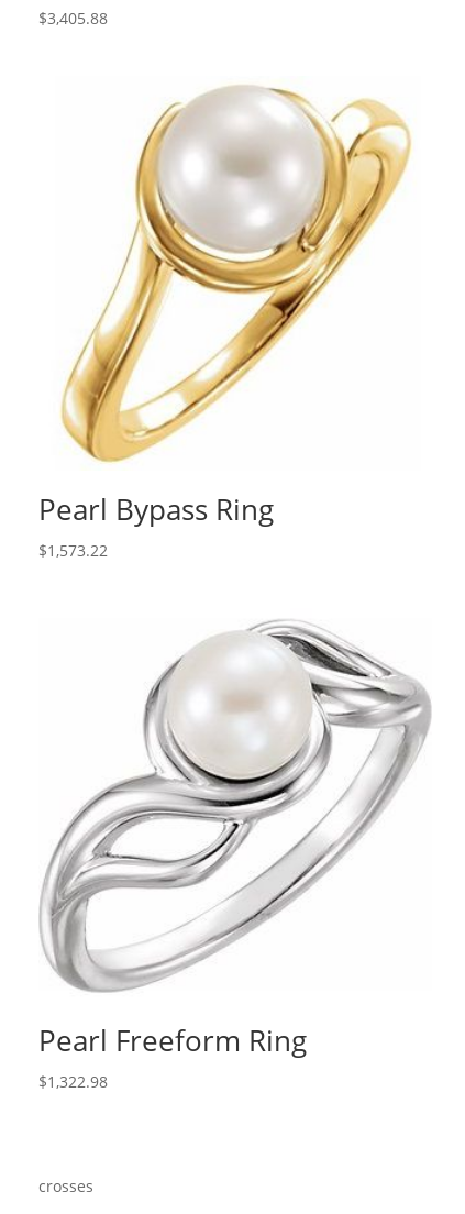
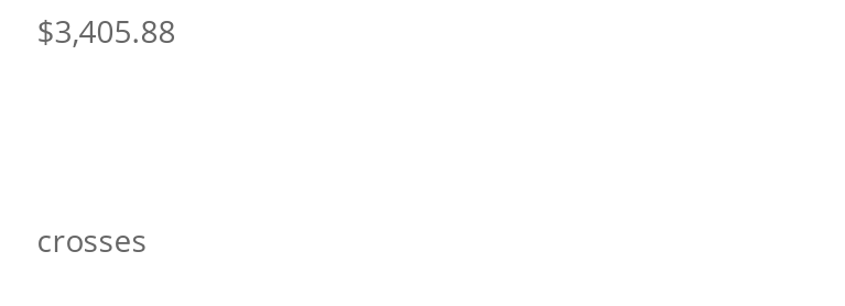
- [image]
- Pearl Bypass Ring
- $1,573.22

- [image]
- Pearl Freeform Ring
- $1,322.98
